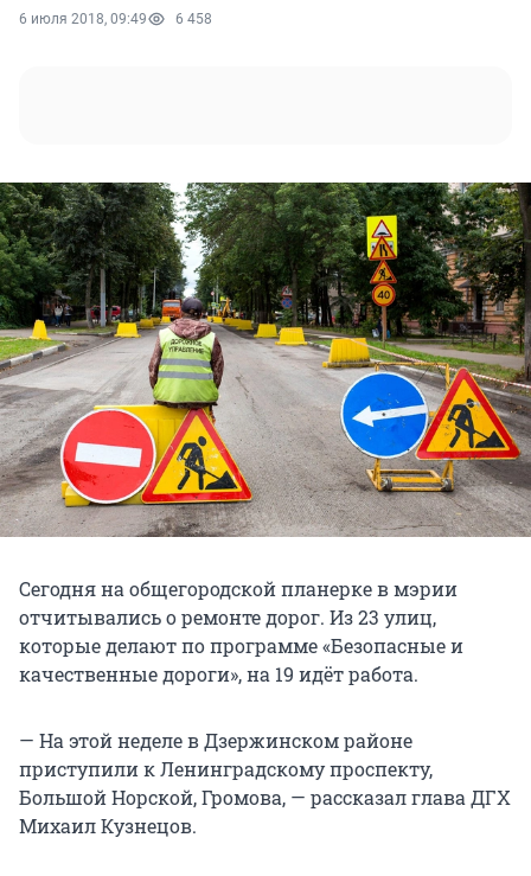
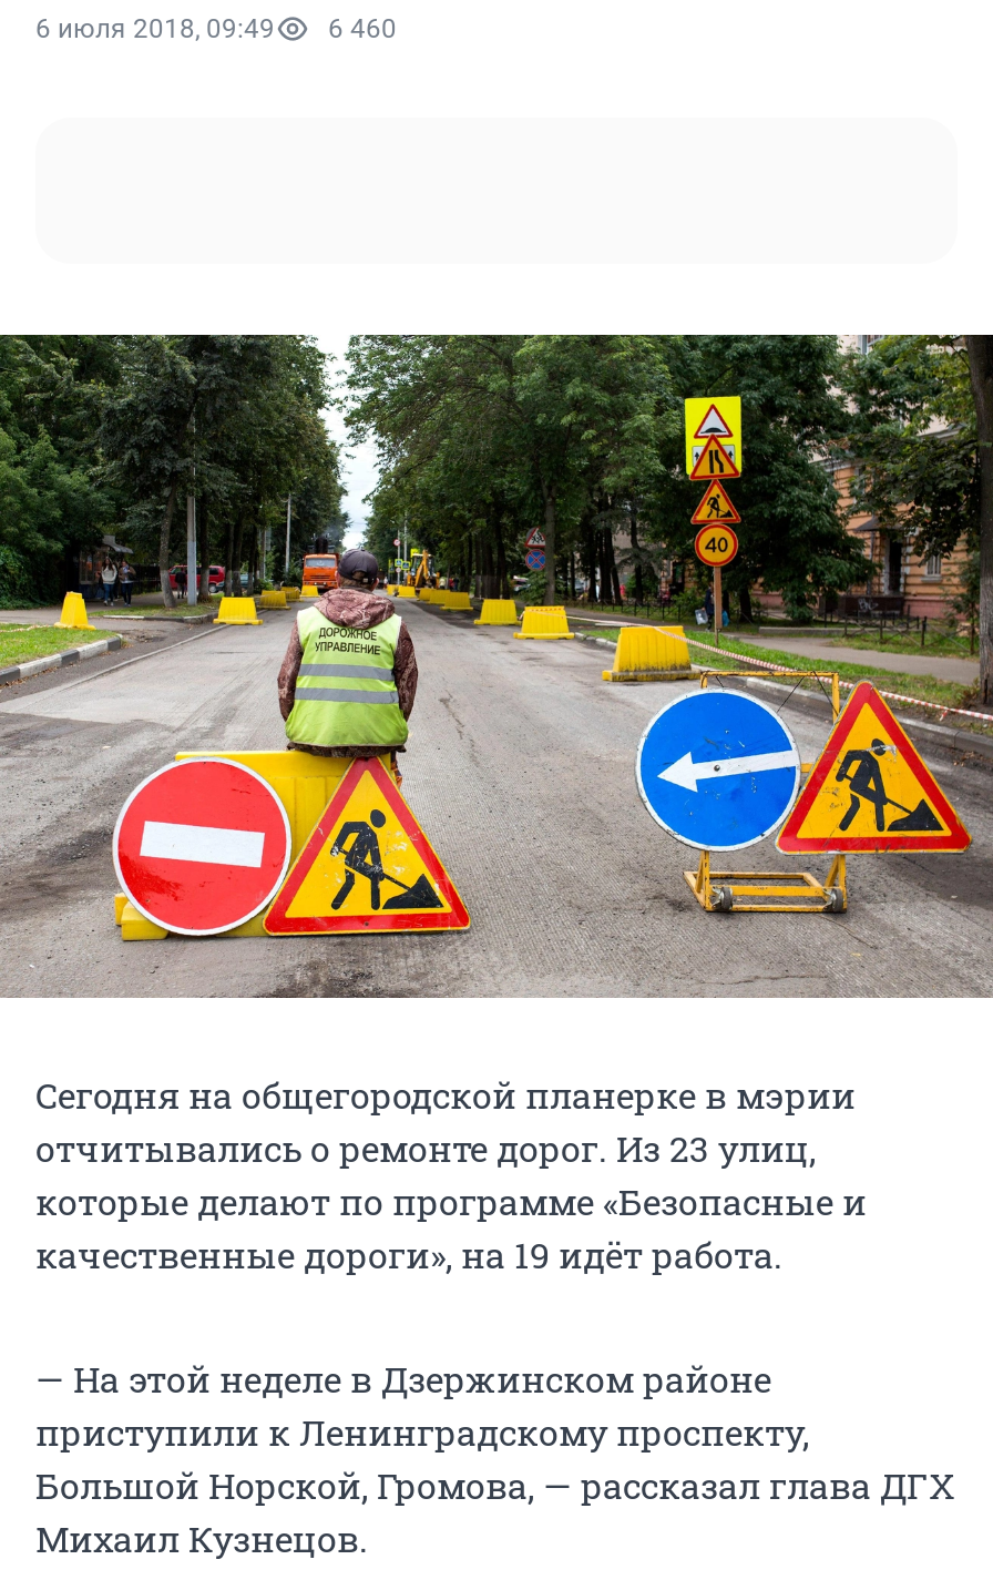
- 6 июля 2018, 09:49 6 458
+ 6 июля 2018, 09:49 6 460
